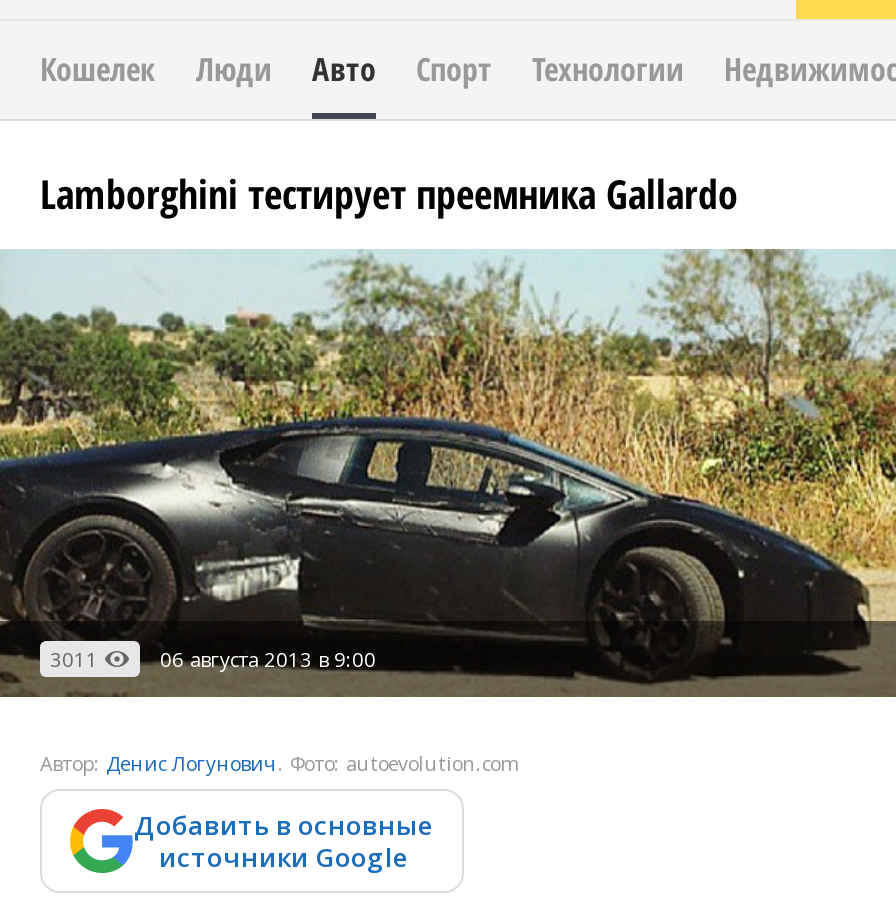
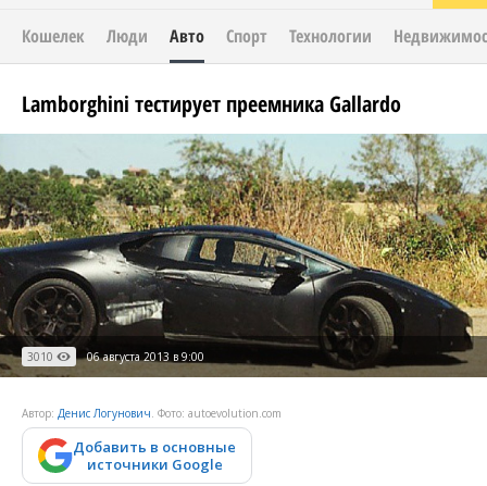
- 3011
+ 3010
